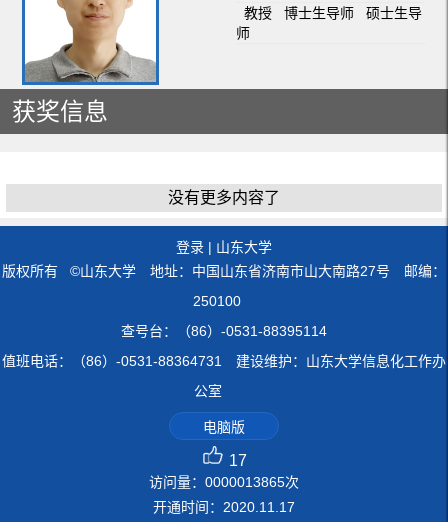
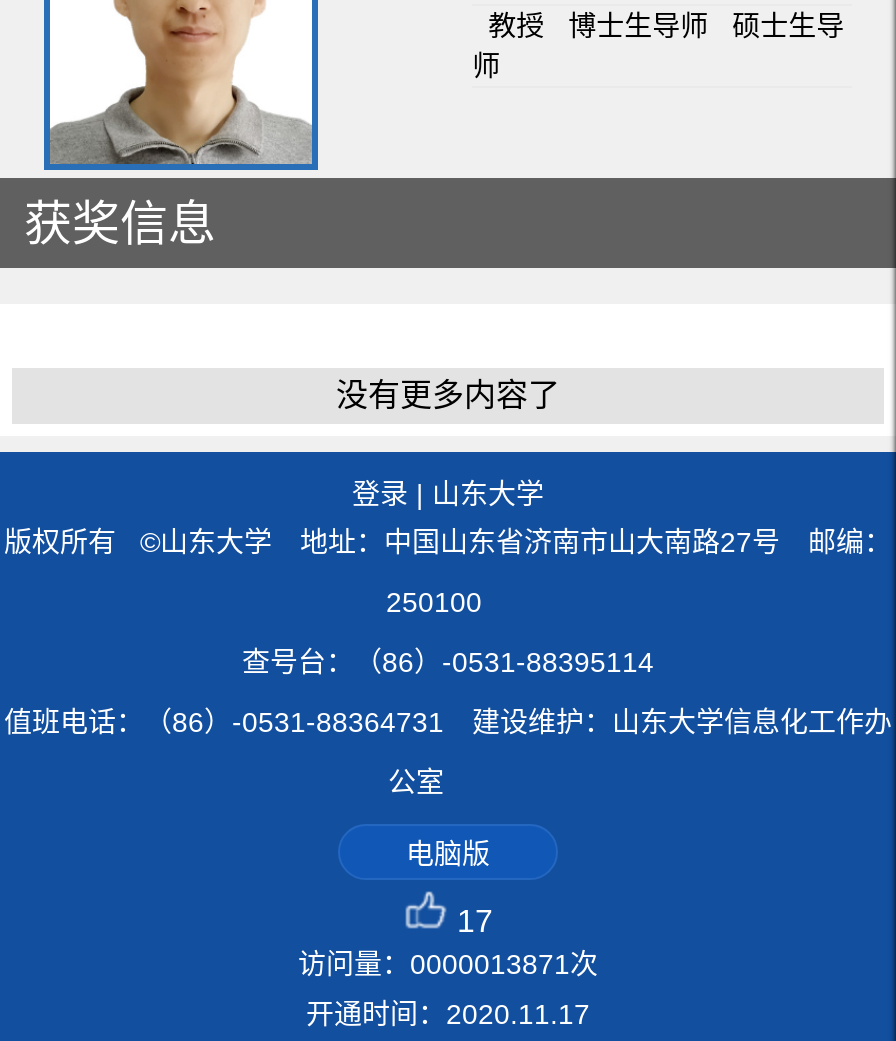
- 访问量：0000013865次
+ 访问量：0000013871次
